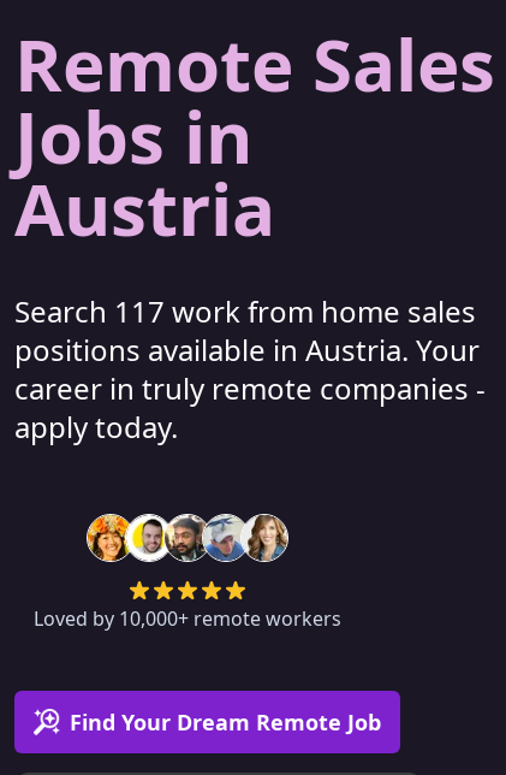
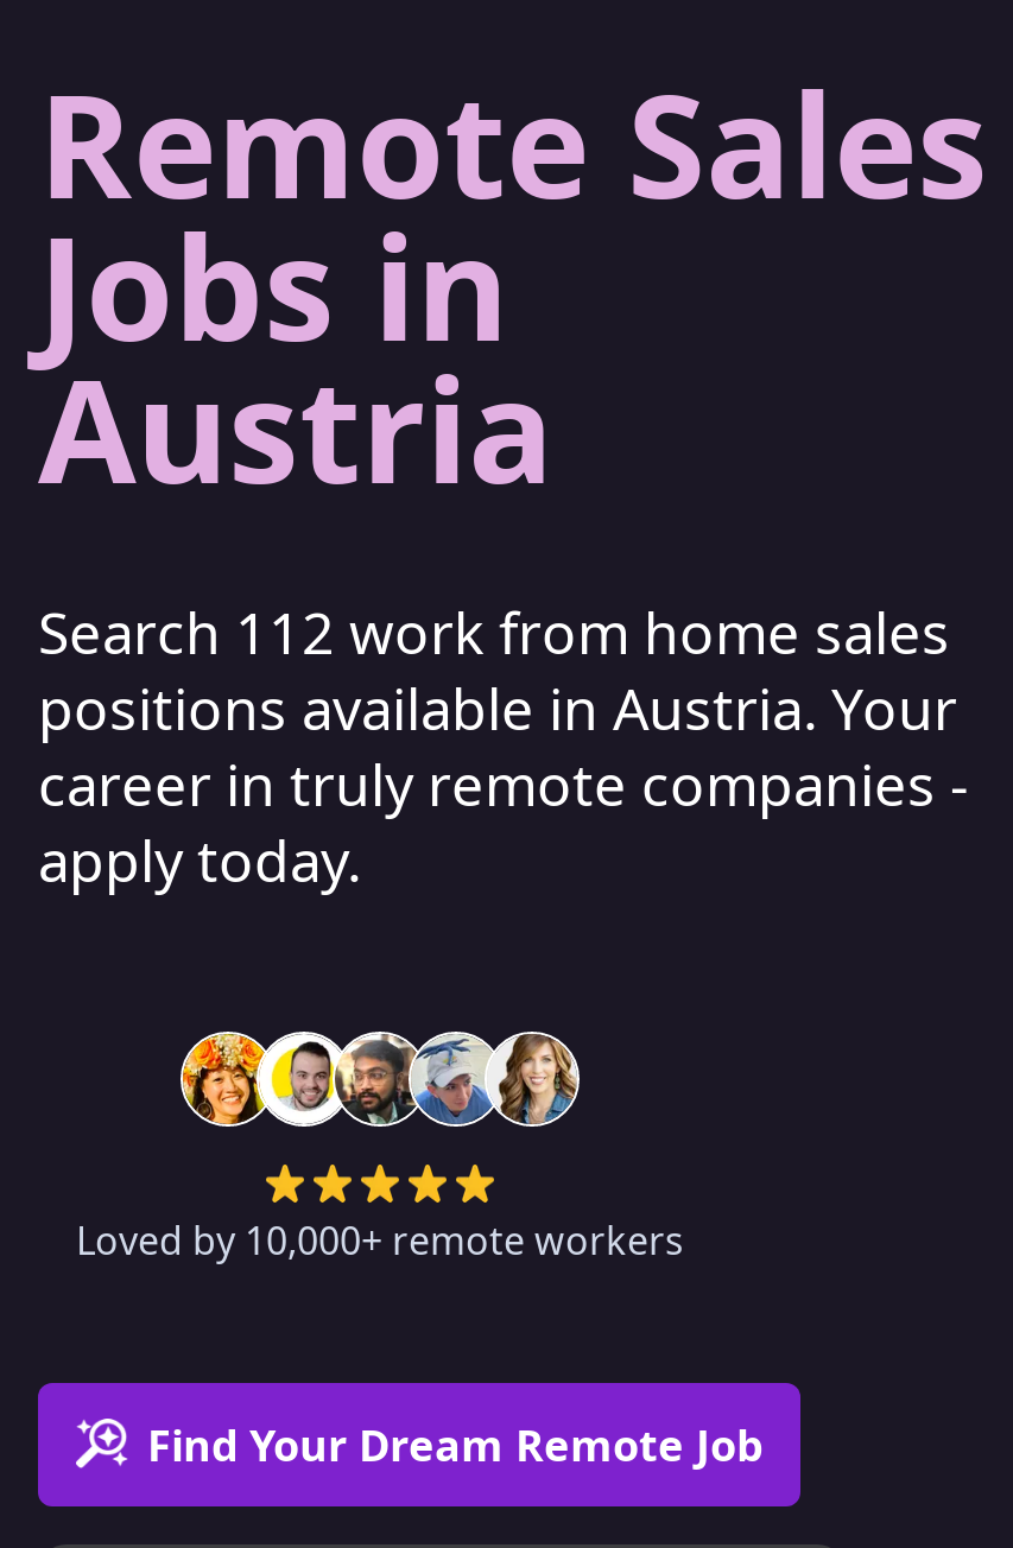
- Search 117 work from home sales
+ Search 112 work from home sales
